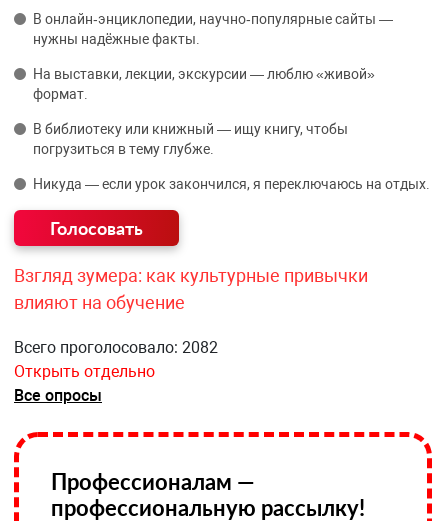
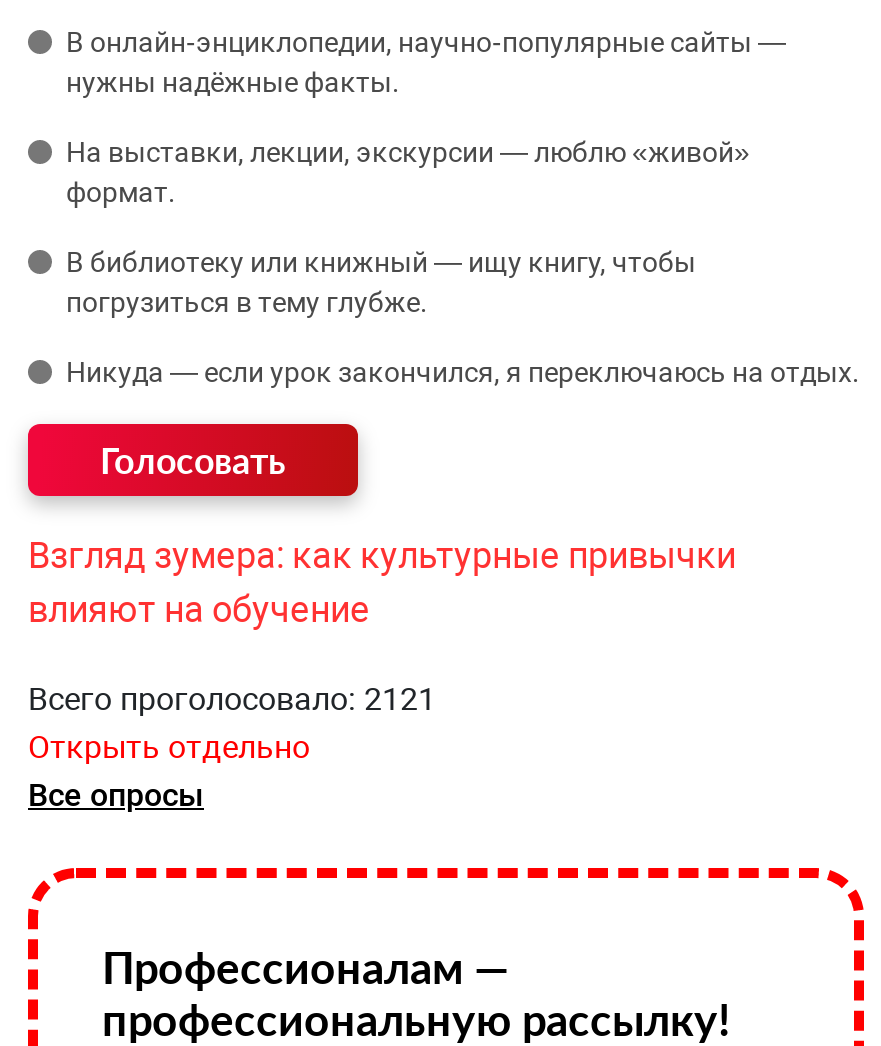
- Всего проголосовало: 2082
+ Всего проголосовало: 2121
